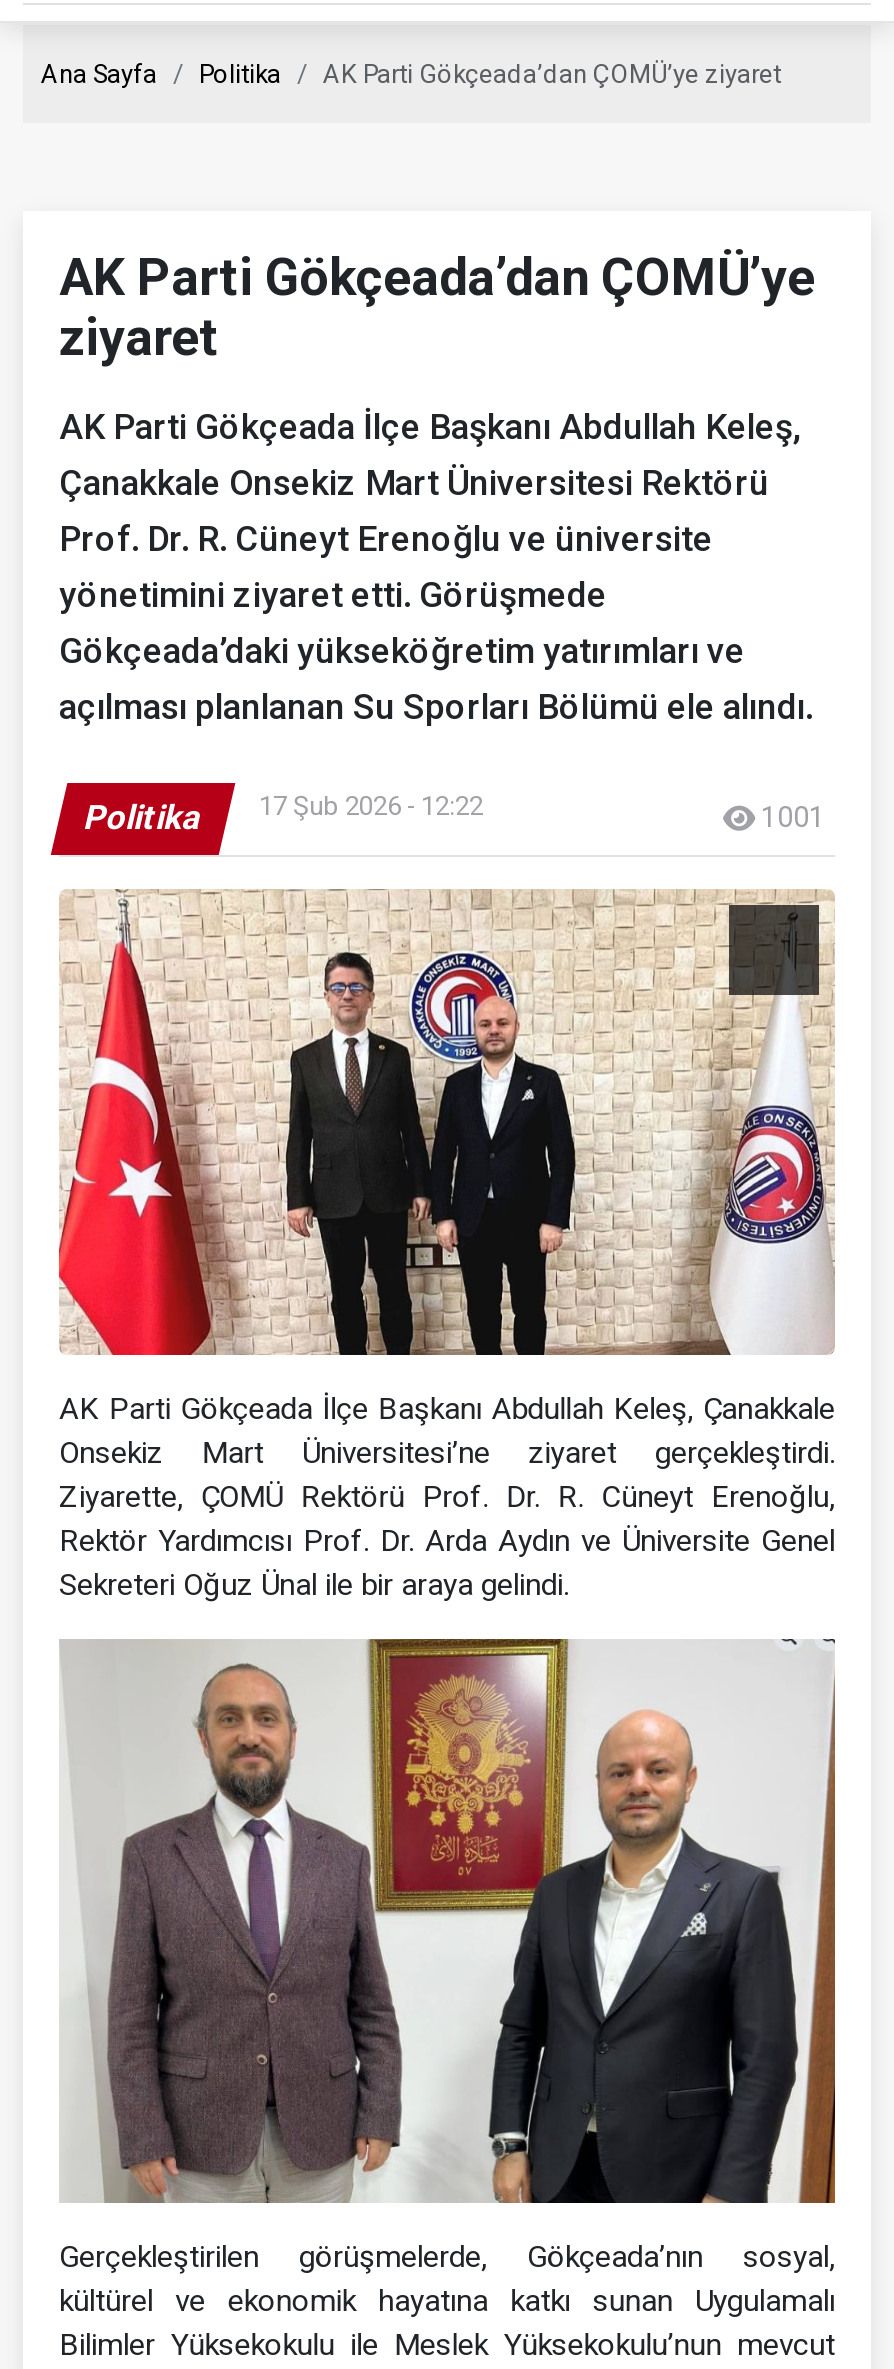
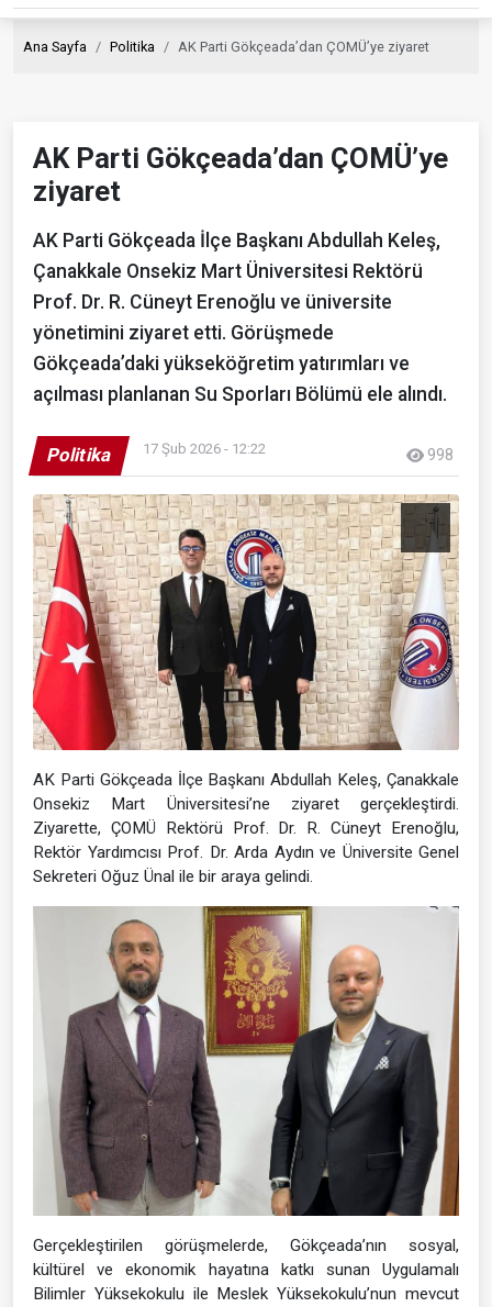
- 1001
+ 998
